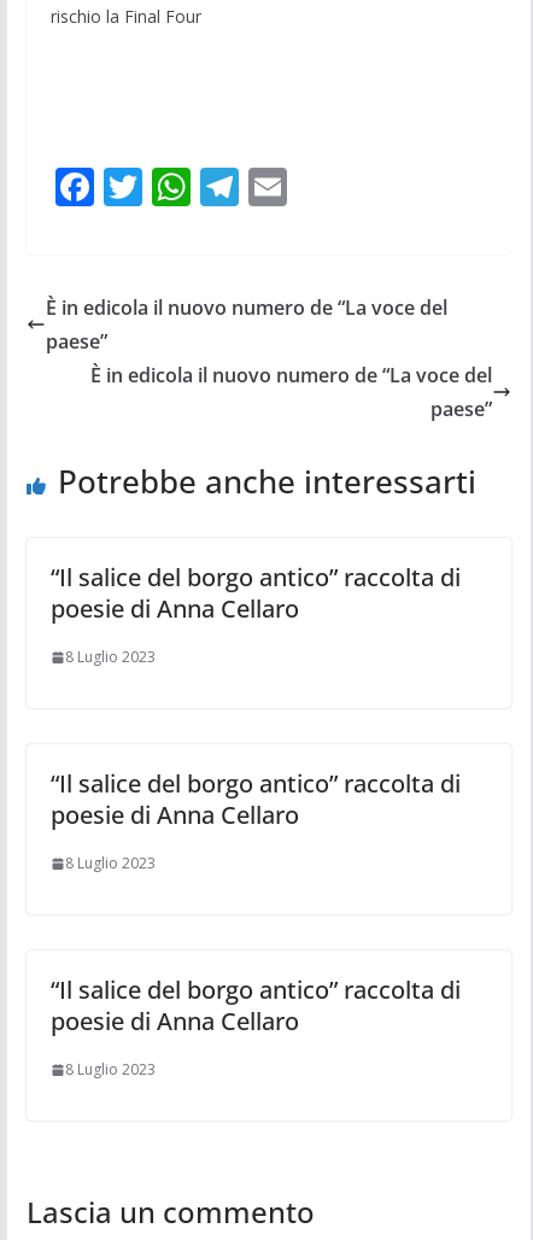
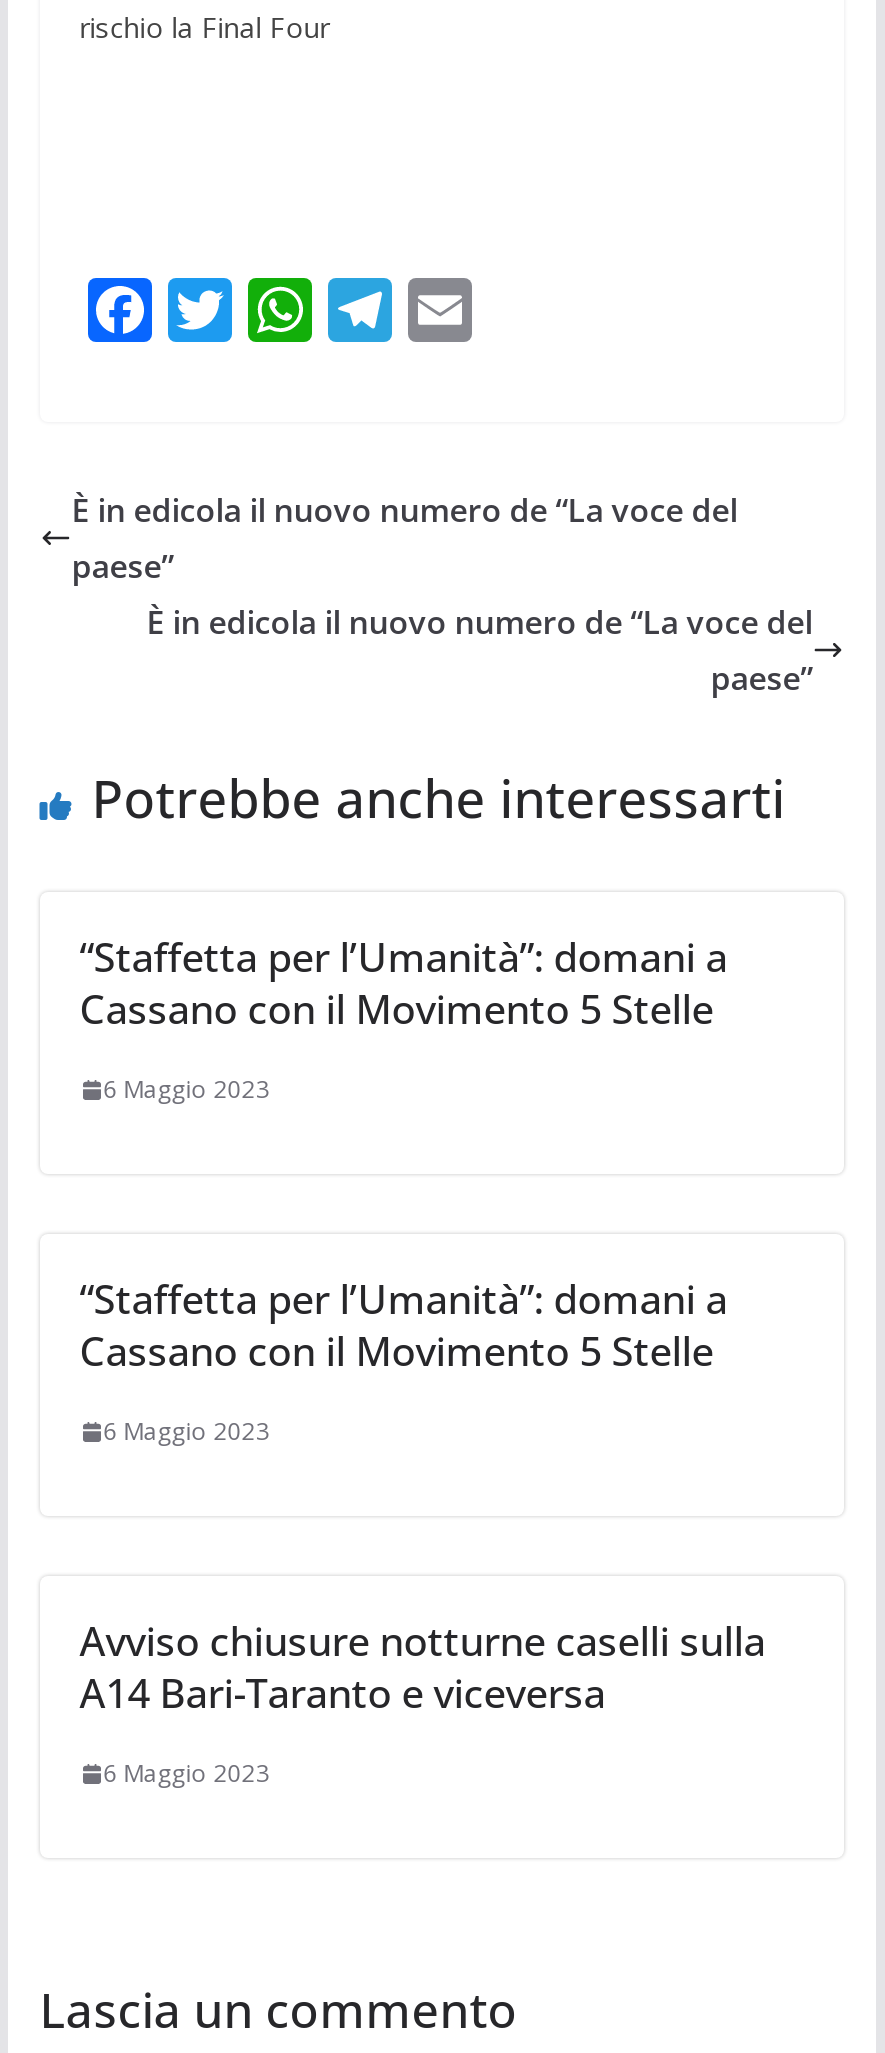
- “Il salice del borgo antico” raccolta di
- poesie di Anna Cellaro
+ “Staffetta per l’Umanità”: domani a
+ Cassano con il Movimento 5 Stelle

- 8 Luglio 2023
+ 6 Maggio 2023

- “Il salice del borgo antico” raccolta di
- poesie di Anna Cellaro
+ “Staffetta per l’Umanità”: domani a
+ Cassano con il Movimento 5 Stelle

- 8 Luglio 2023
+ 6 Maggio 2023

- “Il salice del borgo antico” raccolta di
- poesie di Anna Cellaro
+ Avviso chiusure notturne caselli sulla
+ A14 Bari-Taranto e viceversa

- 8 Luglio 2023
+ 6 Maggio 2023
